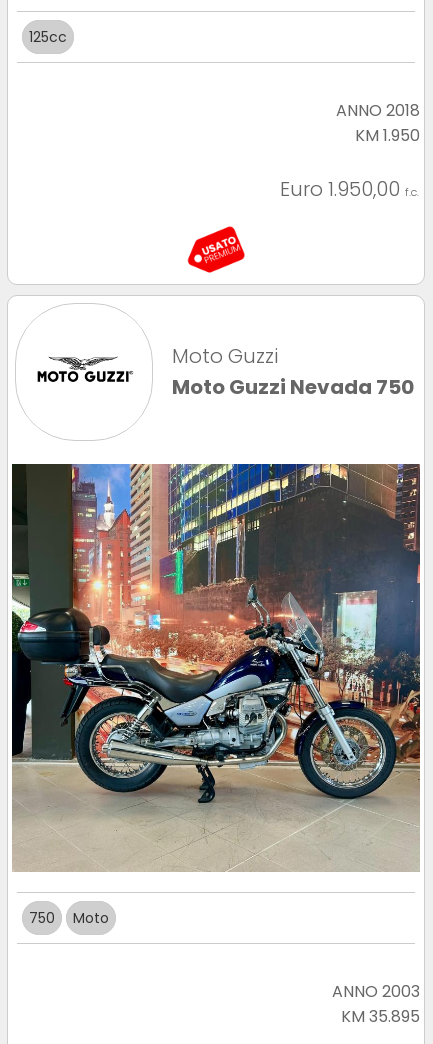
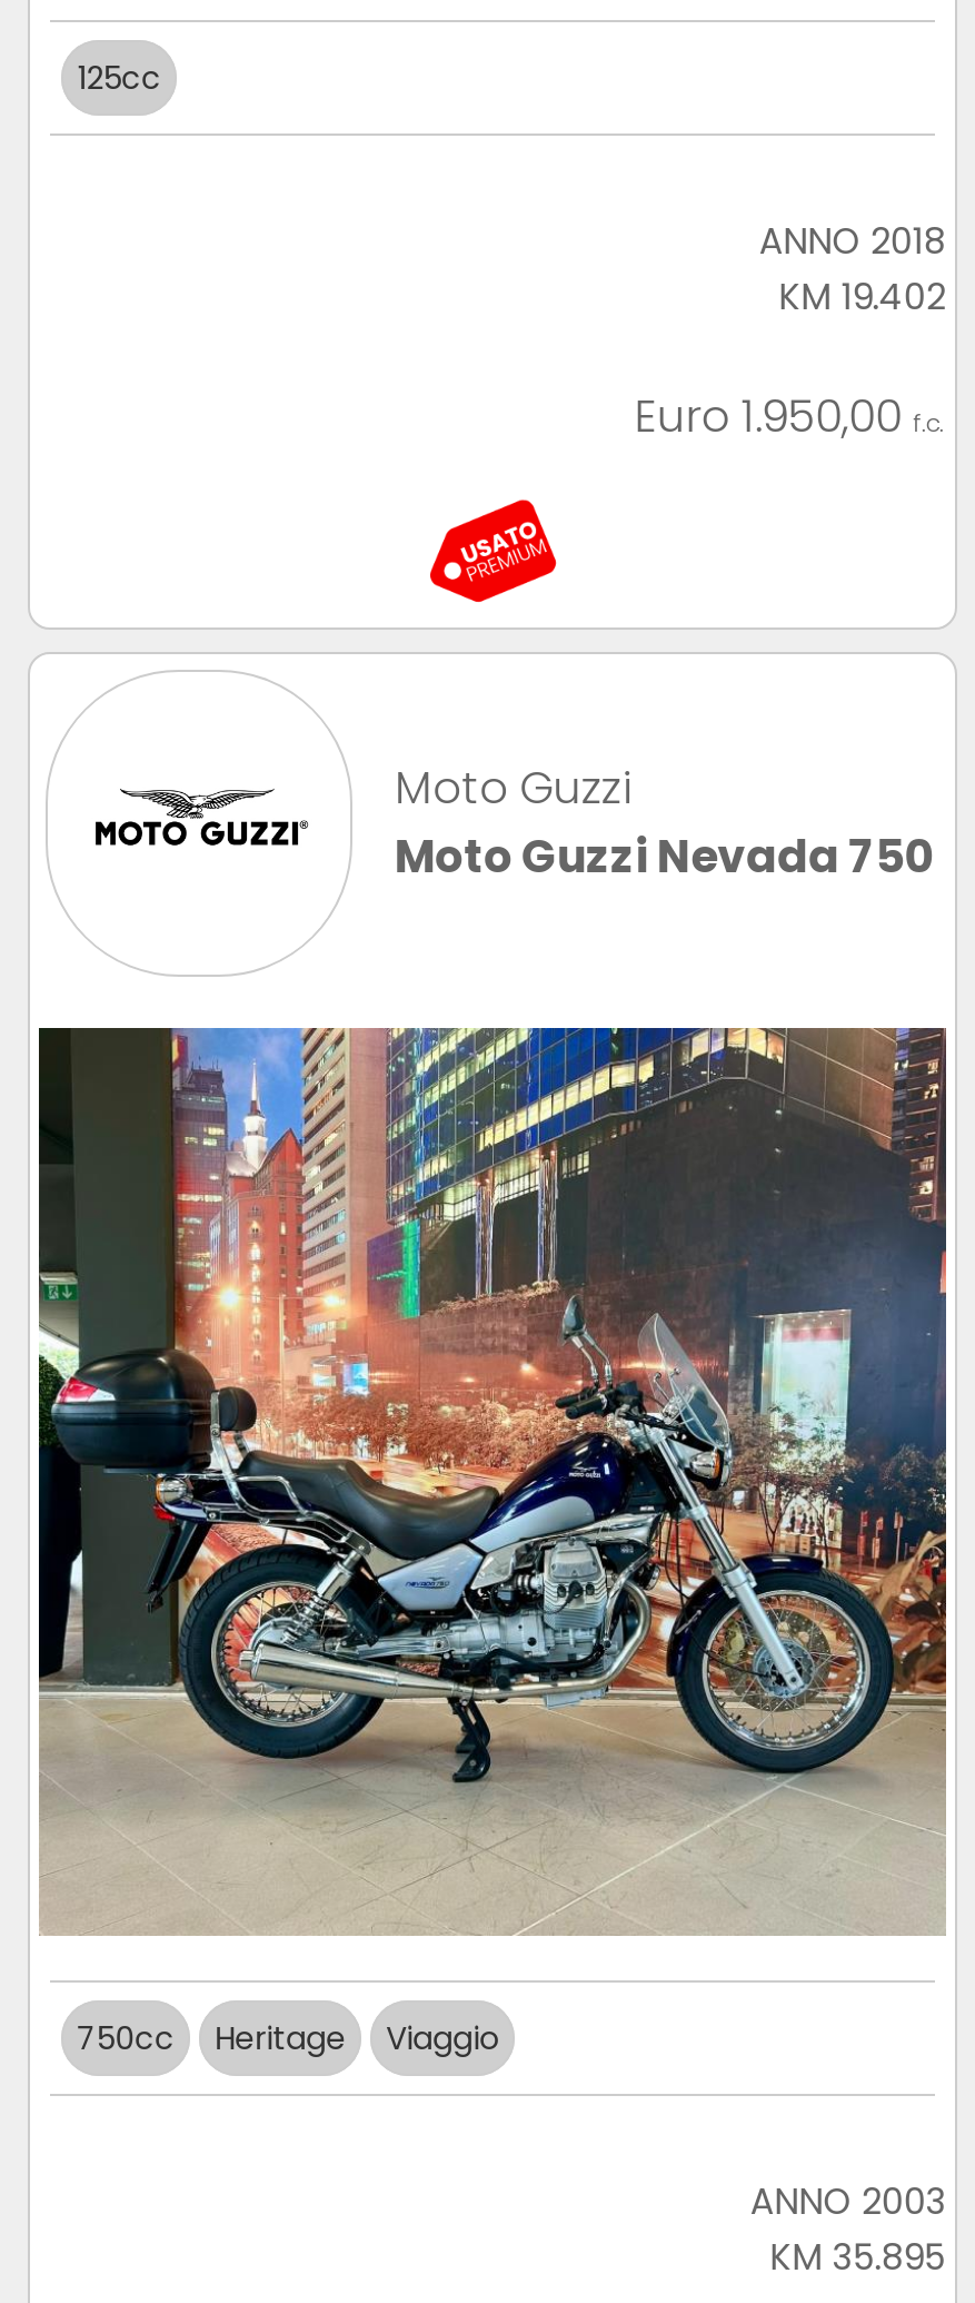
- KM 1.950
+ KM 19.402

- 750
- Moto
+ 750cc
+ Heritage
+ Viaggio
